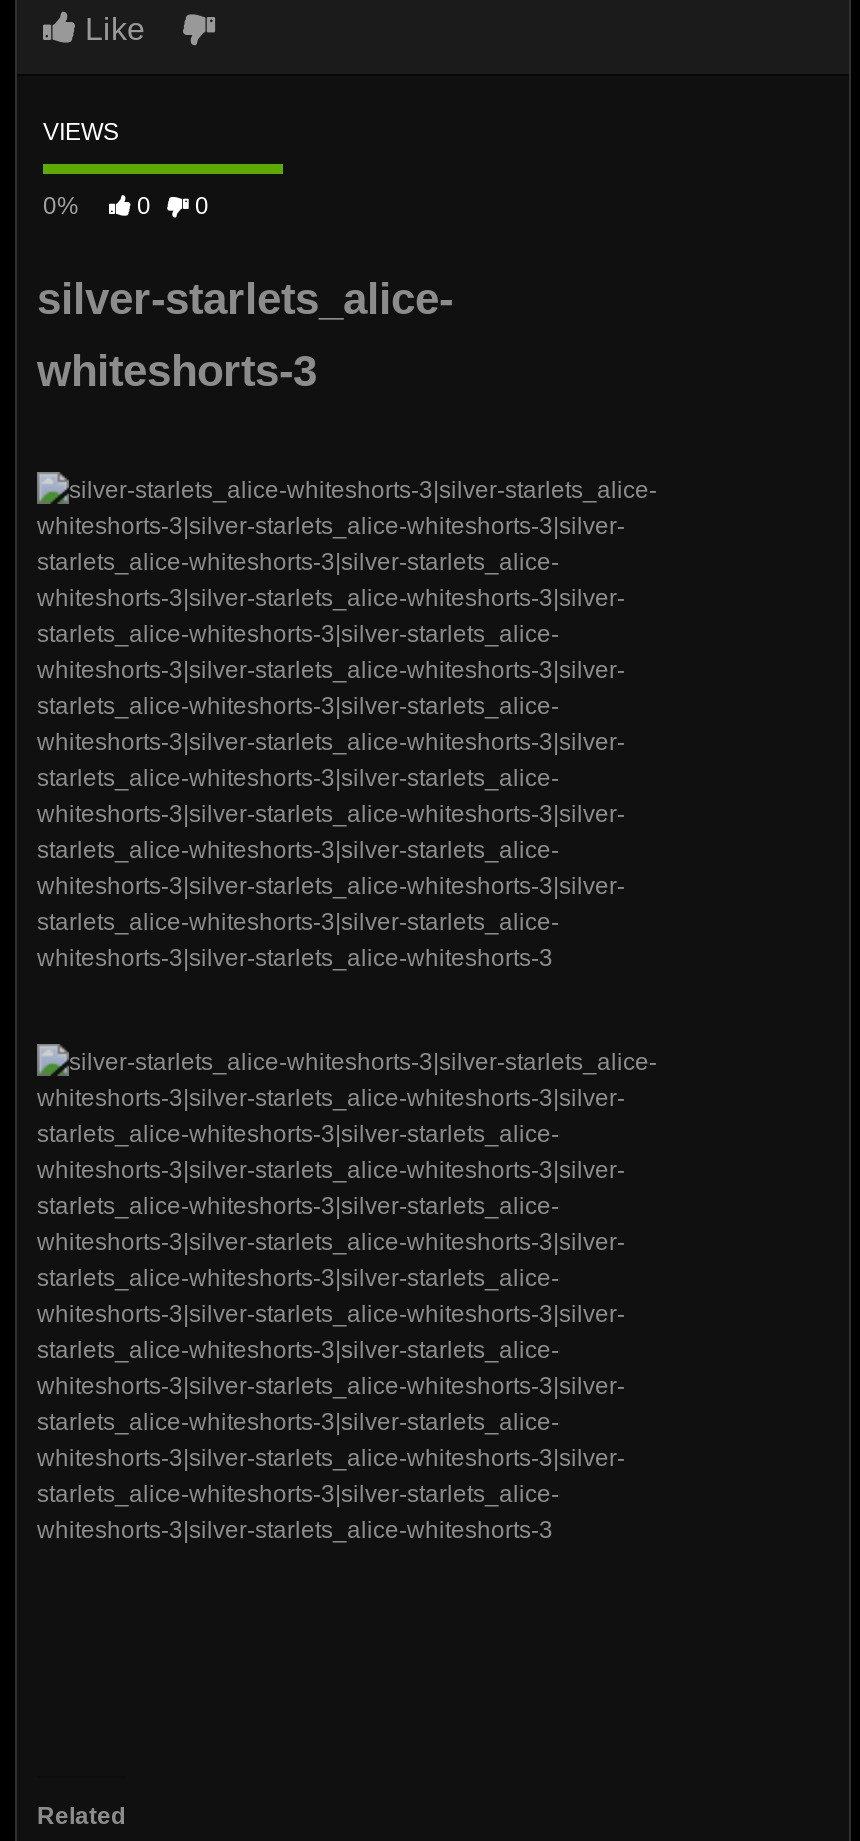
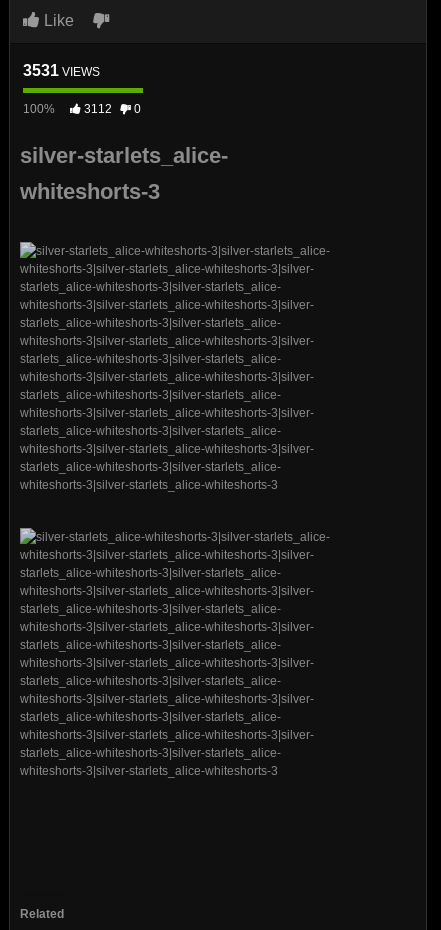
- VIEWS
+ 3531 VIEWS

- 0%
- 0
+ 100%
+ 3112
